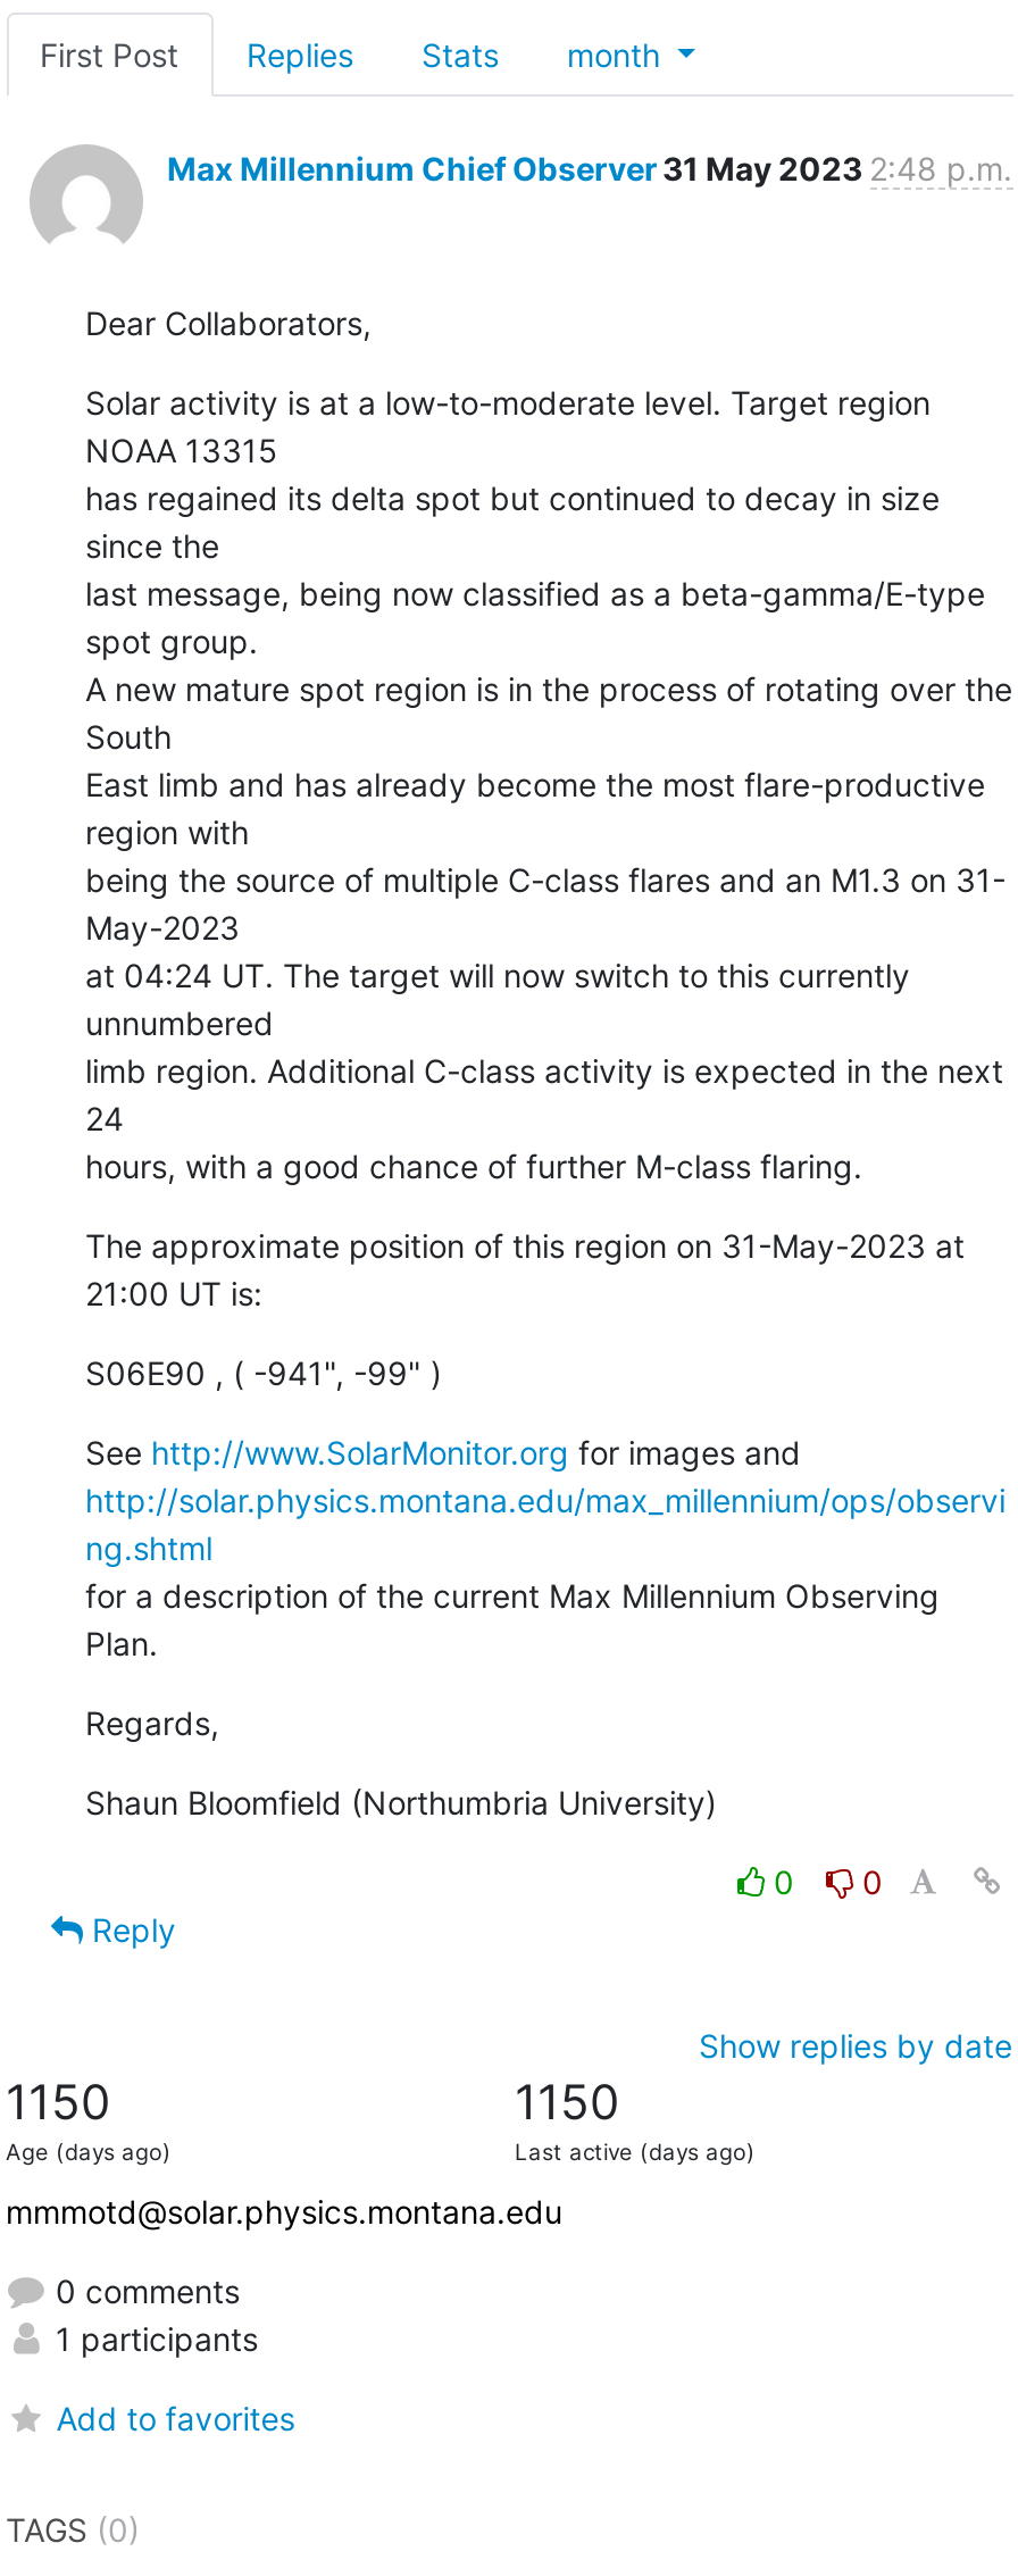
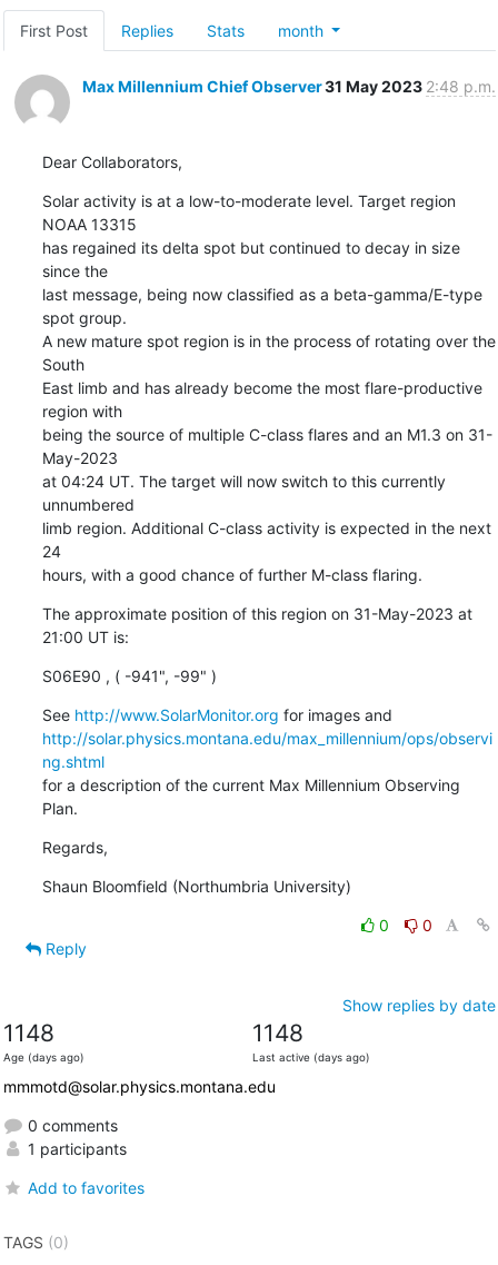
- 1150
+ 1148

- 1150
+ 1148
